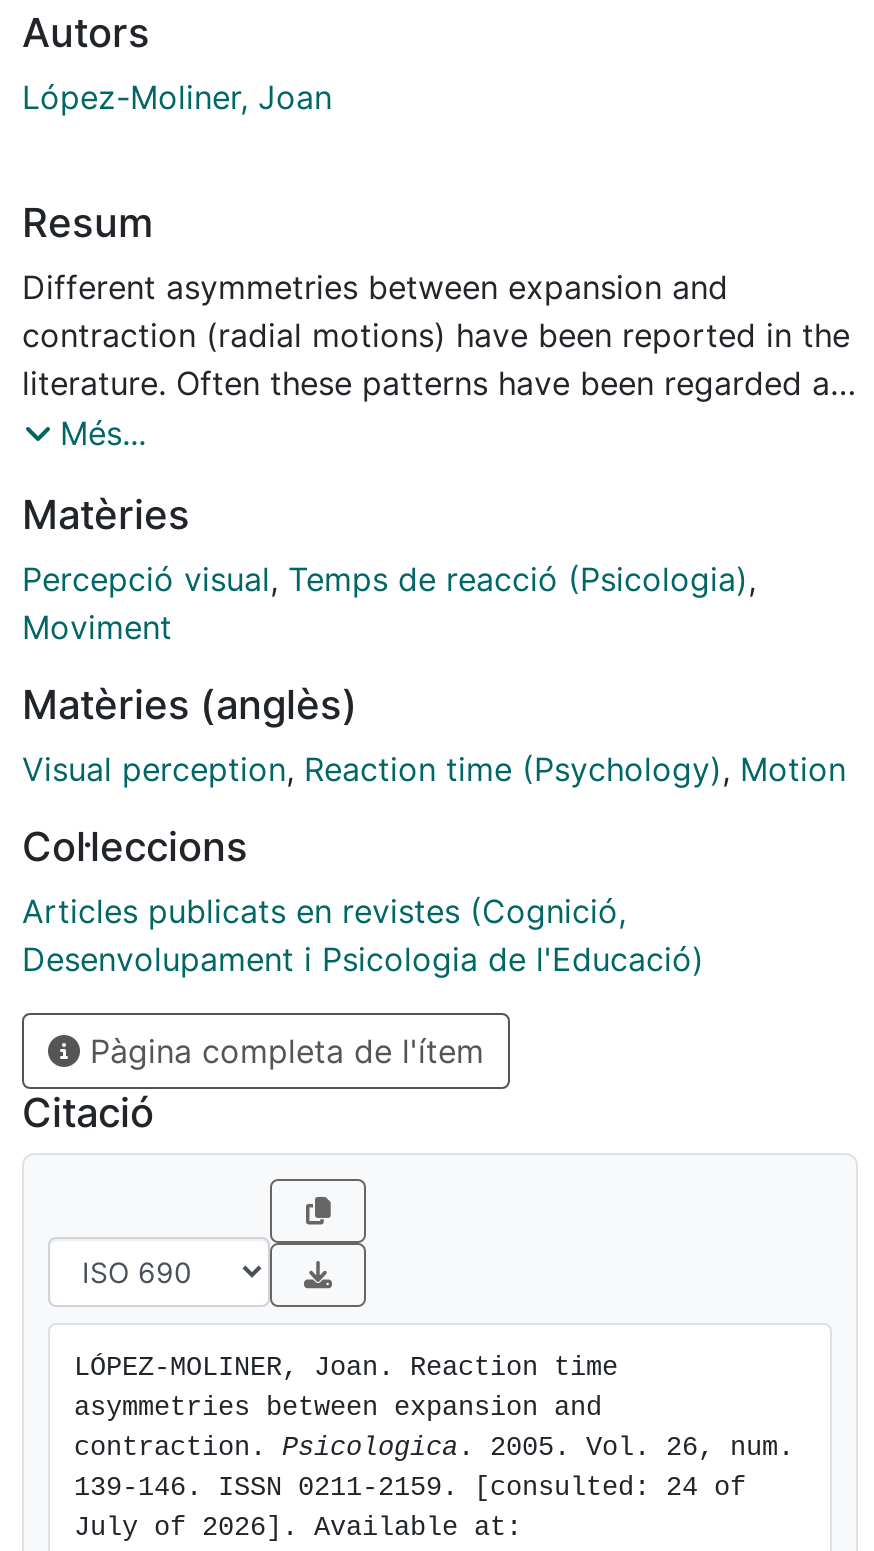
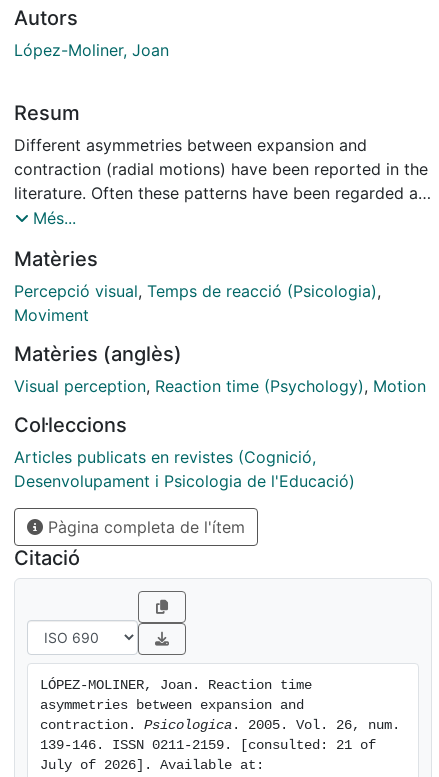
- 139-146. ISSN 0211-2159. [consulted: 24 of
+ 139-146. ISSN 0211-2159. [consulted: 21 of
